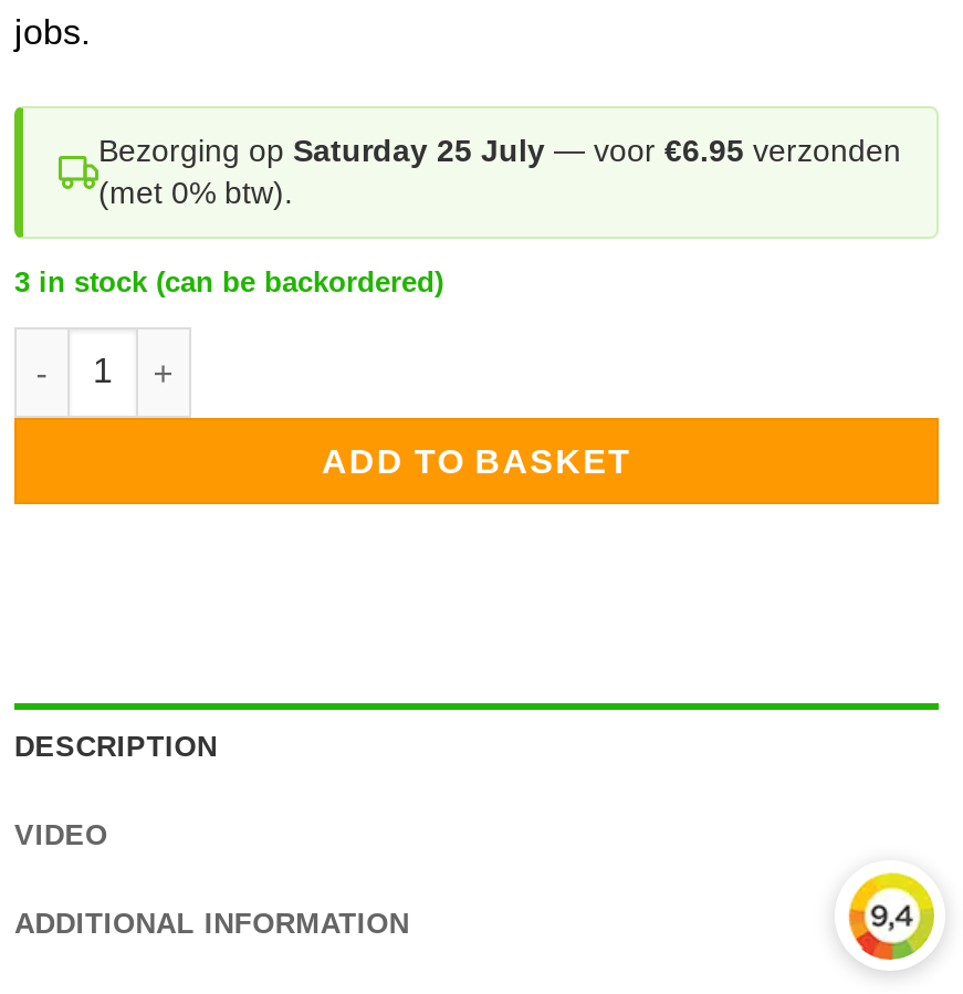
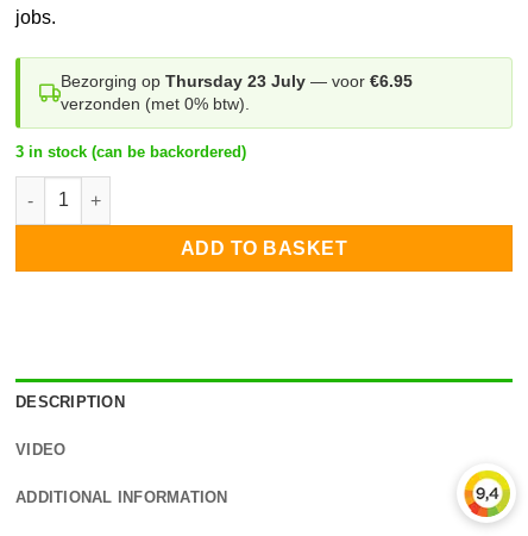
- Bezorging op Saturday 25 July — voor €6.95 verzonden
- (met 0% btw).
+ Bezorging op Thursday 23 July — voor €6.95
+ verzonden (met 0% btw).
